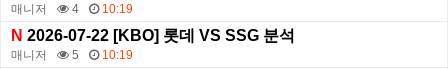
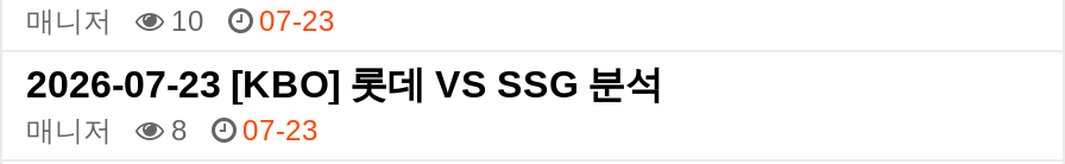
- 4
- 10:19
+ 10
+ 07-23

- N 2026-07-22 [KBO] 롯데 VS SSG 분석
+ 2026-07-23 [KBO] 롯데 VS SSG 분석

- 5
- 10:19
+ 8
+ 07-23
